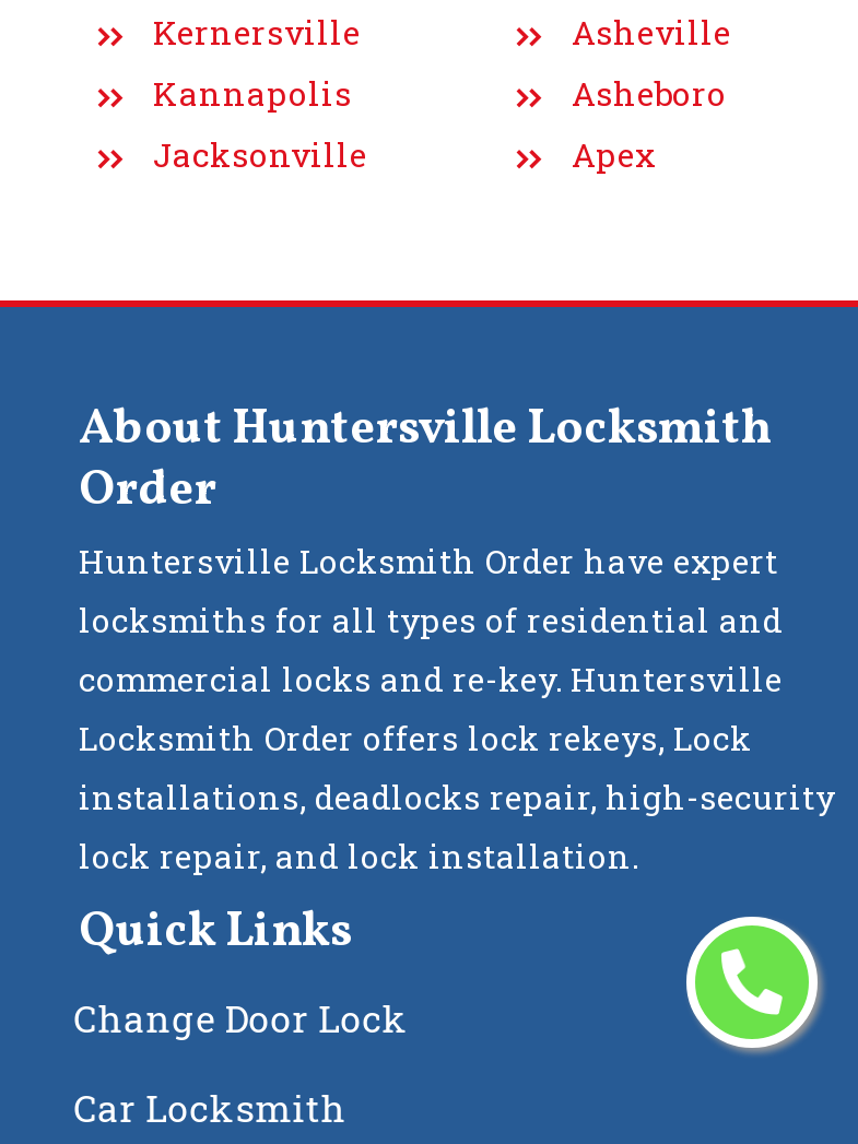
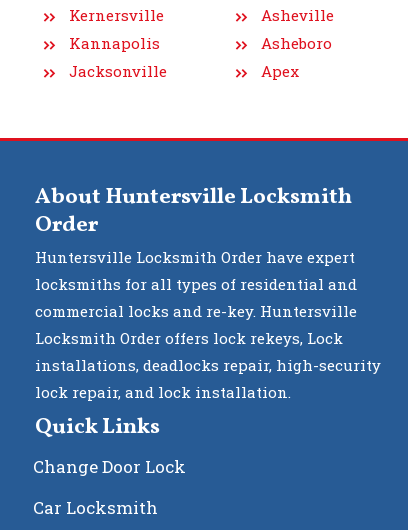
- [image]
